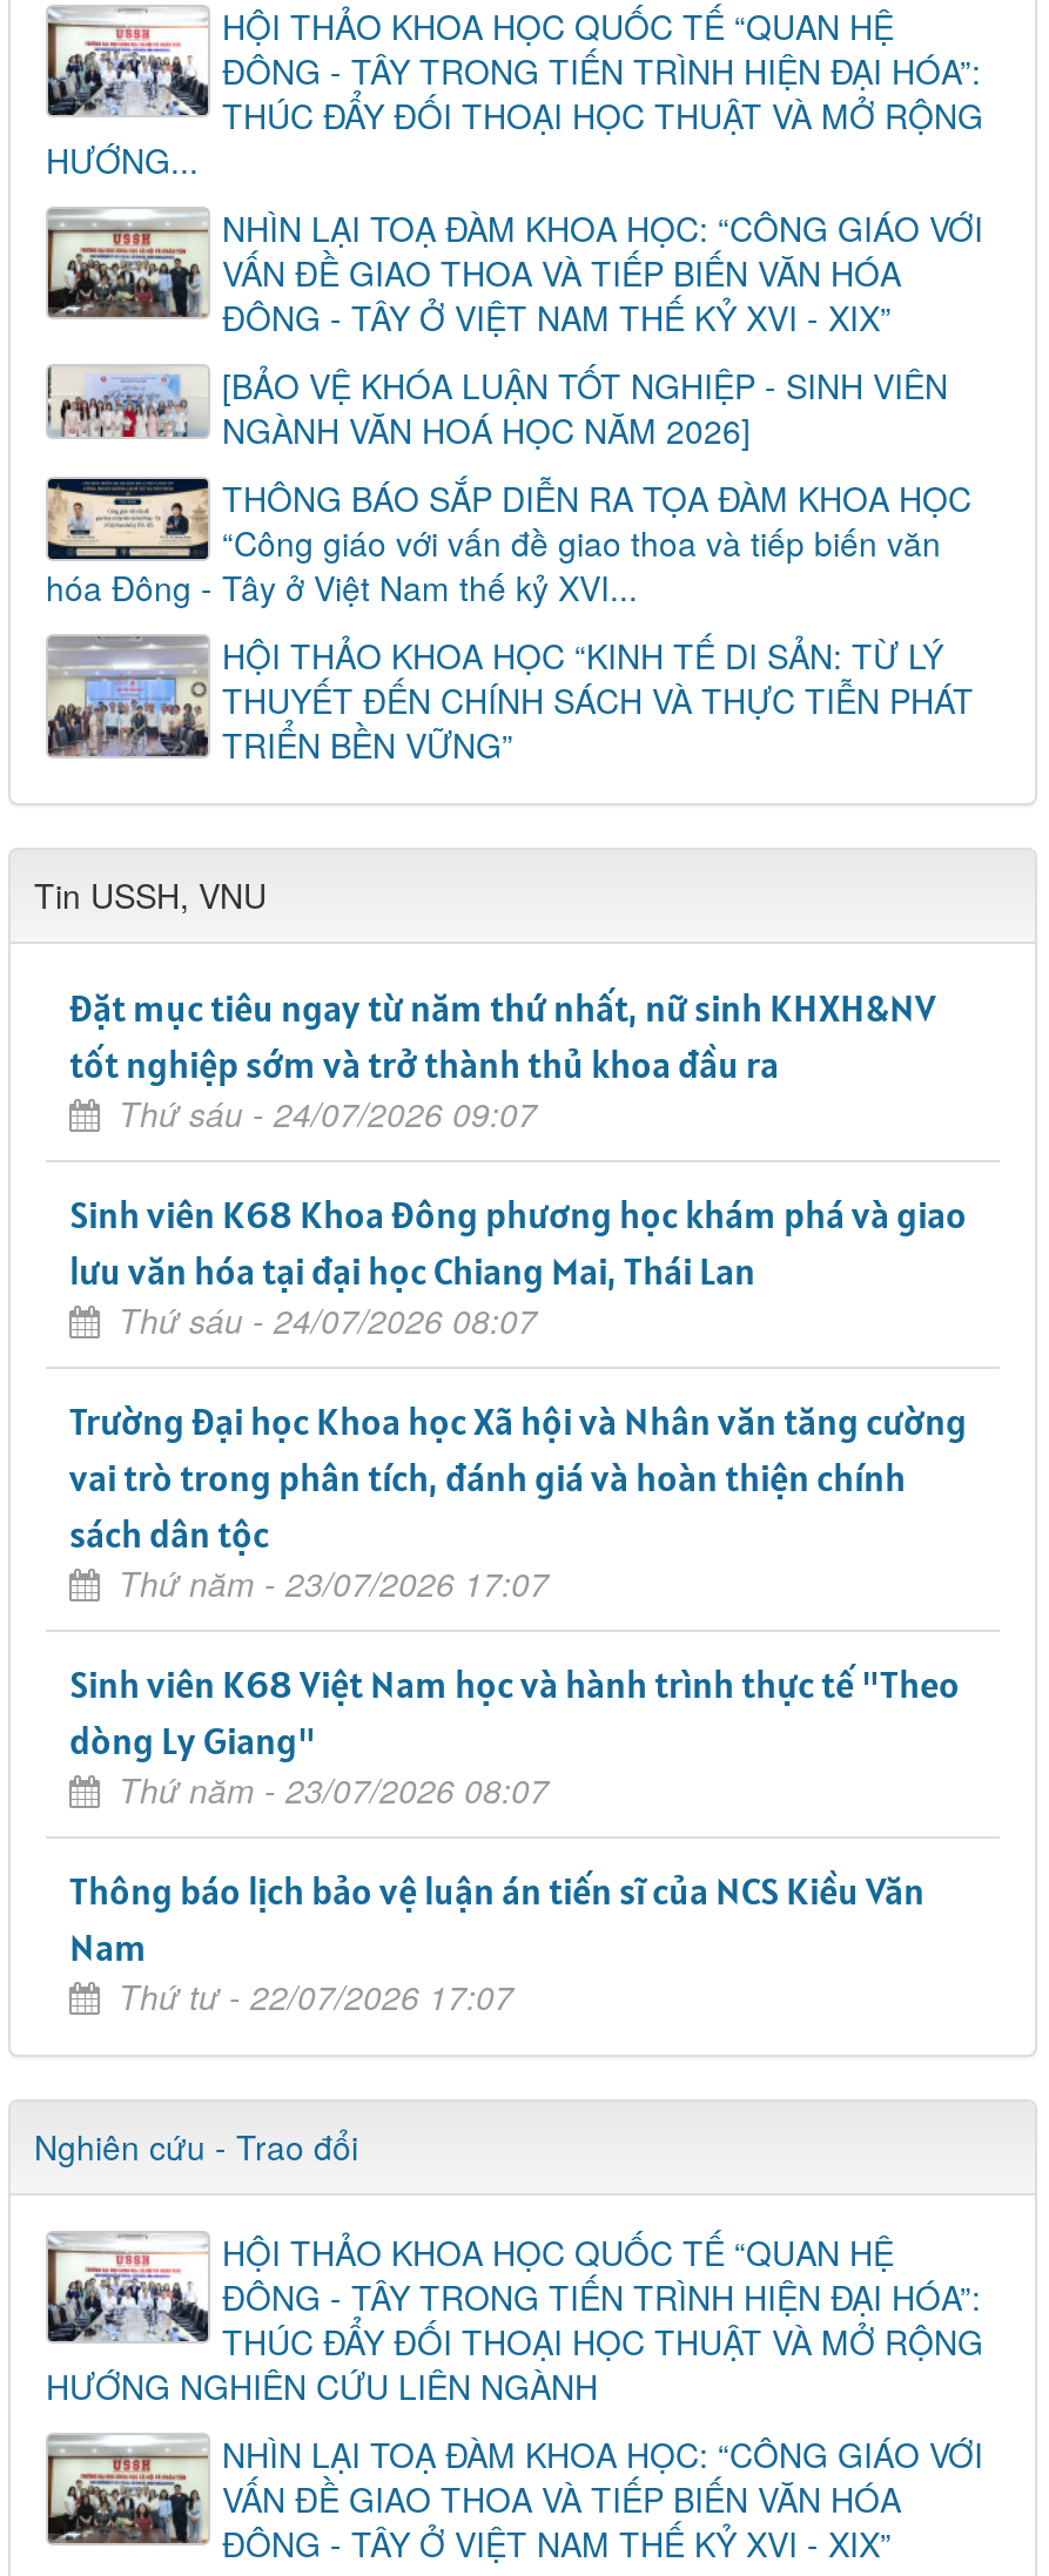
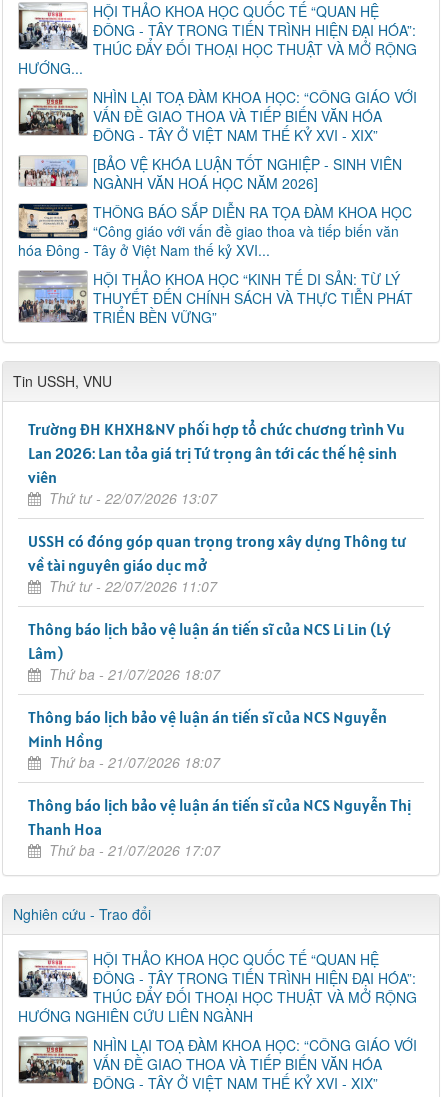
- Đặt mục tiêu ngay từ năm thứ nhất, nữ sinh KHXH&NV
- tốt nghiệp sớm và trở thành thủ khoa đầu ra
- Thứ sáu - 24/07/2026 09:07
+ Trường ĐH KHXH&NV phối hợp tổ chức chương trình Vu
+ Lan 2026: Lan tỏa giá trị Tứ trọng ân tới các thế hệ sinh
+ viên
+ Thứ tư - 22/07/2026 13:07

- Sinh viên K68 Khoa Đông phương học khám phá và giao
- lưu văn hóa tại đại học Chiang Mai, Thái Lan
- Thứ sáu - 24/07/2026 08:07
+ USSH có đóng góp quan trọng trong xây dựng Thông tư
+ về tài nguyên giáo dục mở
+ Thứ tư - 22/07/2026 11:07

- Trường Đại học Khoa học Xã hội và Nhân văn tăng cường
- vai trò trong phân tích, đánh giá và hoàn thiện chính
- sách dân tộc
- Thứ năm - 23/07/2026 17:07
+ Thông báo lịch bảo vệ luận án tiến sĩ của NCS Li Lin (Lý
+ Lâm)
+ Thứ ba - 21/07/2026 18:07

- Sinh viên K68 Việt Nam học và hành trình thực tế "Theo
- dòng Ly Giang"
- Thứ năm - 23/07/2026 08:07
+ Thông báo lịch bảo vệ luận án tiến sĩ của NCS Nguyễn
+ Minh Hồng
+ Thứ ba - 21/07/2026 18:07

- Thông báo lịch bảo vệ luận án tiến sĩ của NCS Kiều Văn
- Nam
- Thứ tư - 22/07/2026 17:07
+ Thông báo lịch bảo vệ luận án tiến sĩ của NCS Nguyễn Thị
+ Thanh Hoa
+ Thứ ba - 21/07/2026 17:07
